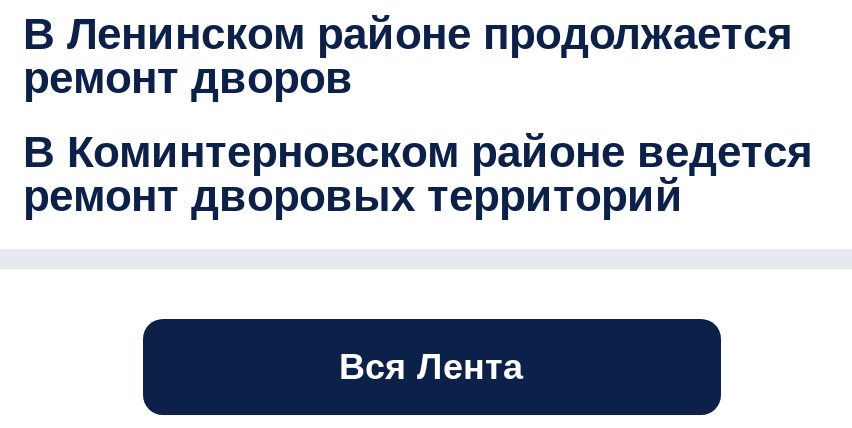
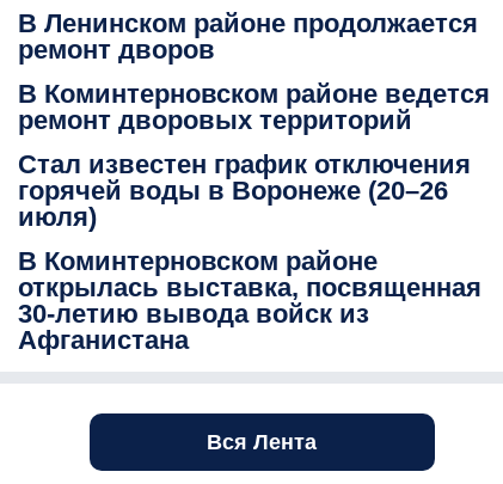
+ Стал известен график отключения
+ горячей воды в Воронеже (20–26
+ июля)
+ В Коминтерновском районе
+ открылась выставка, посвященная
+ 30-летию вывода войск из
+ Афганистана
